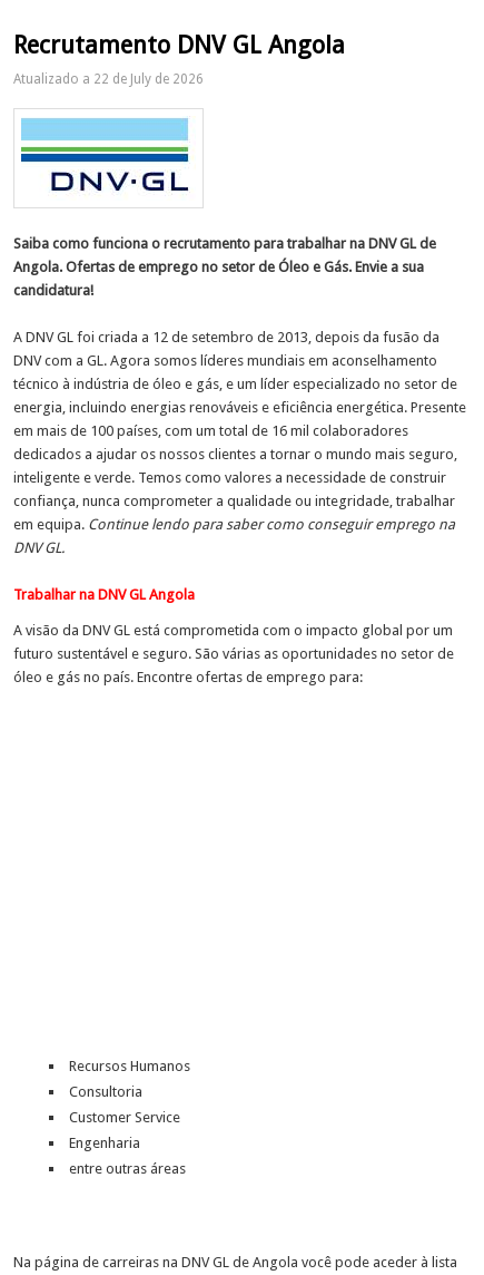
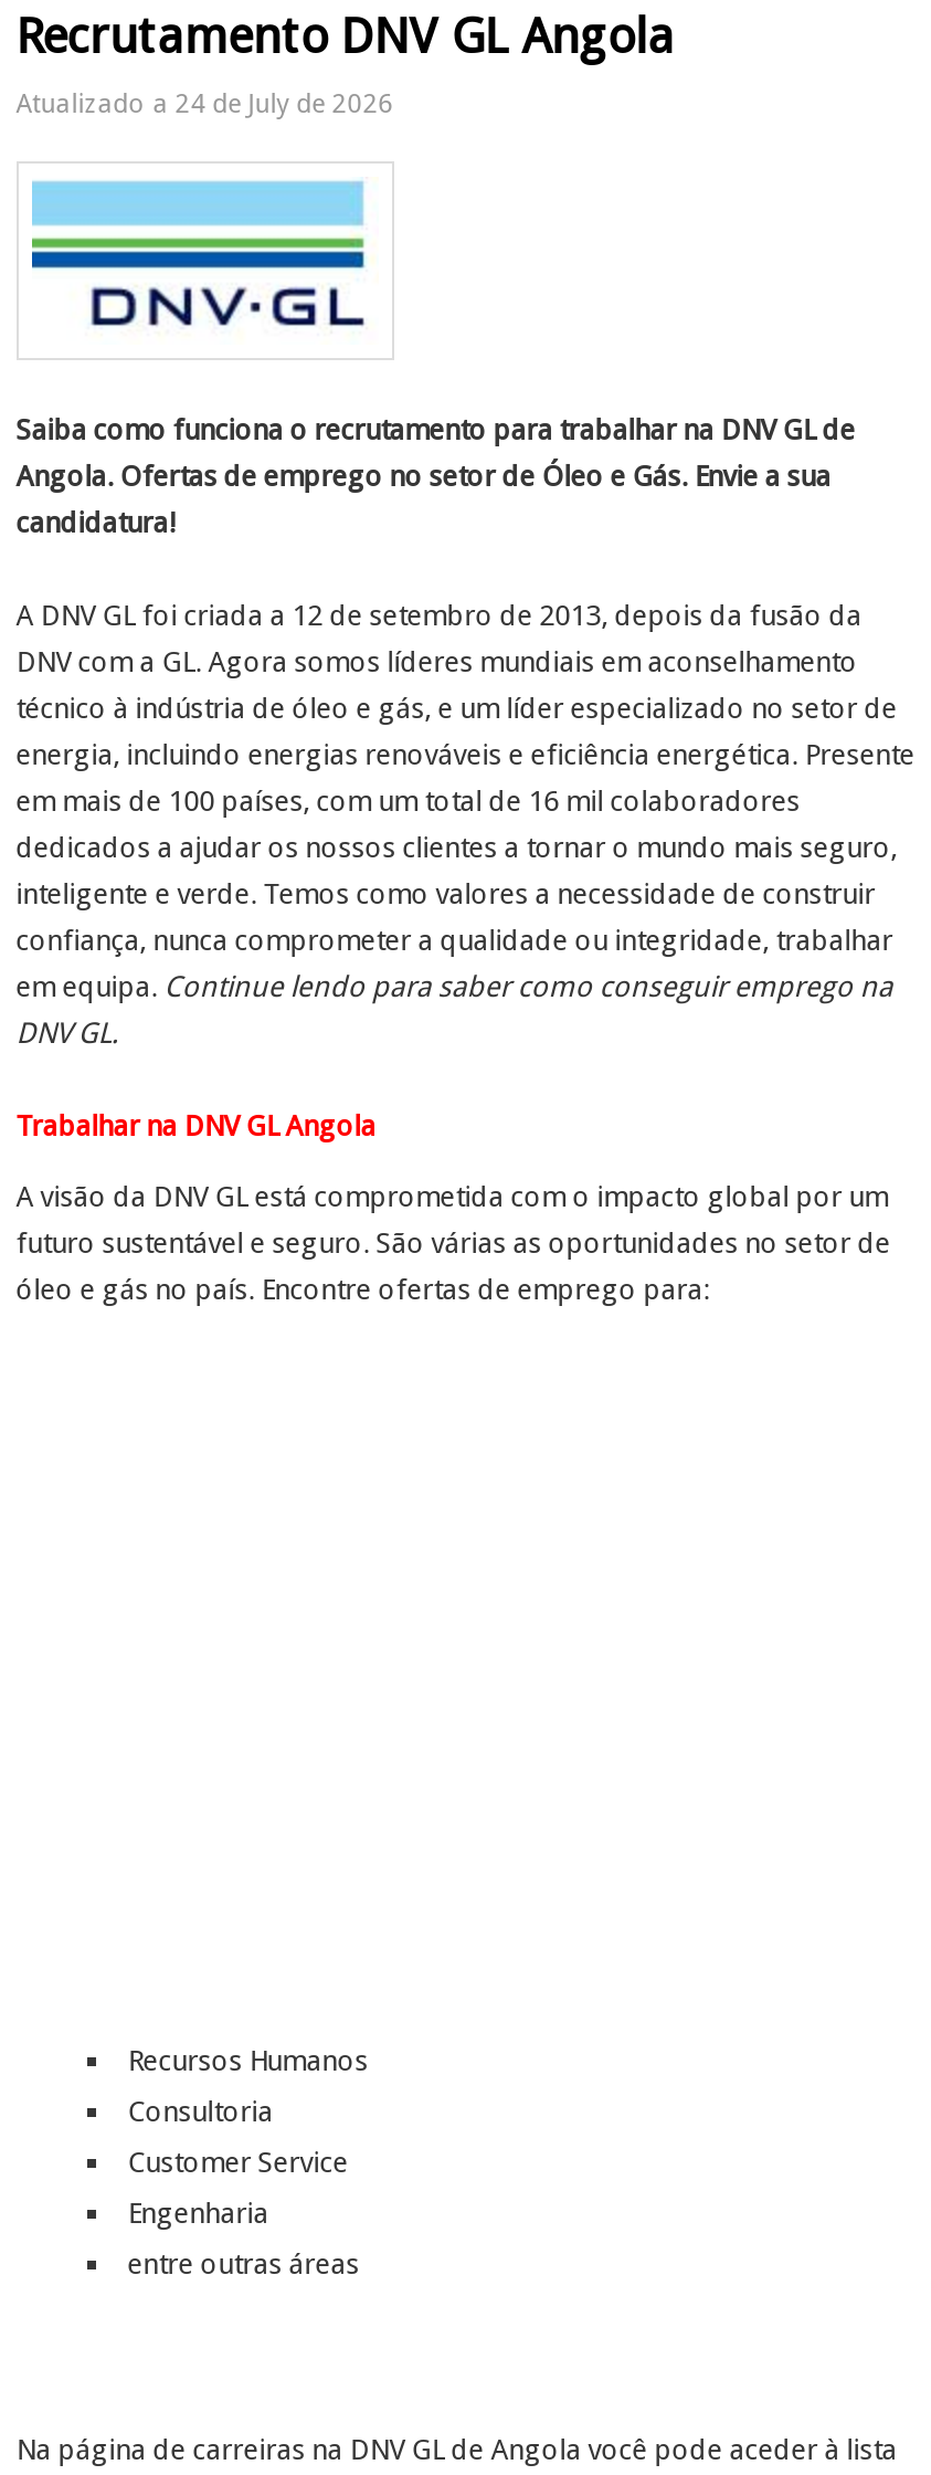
- Atualizado a 22 de July de 2026
+ Atualizado a 24 de July de 2026
